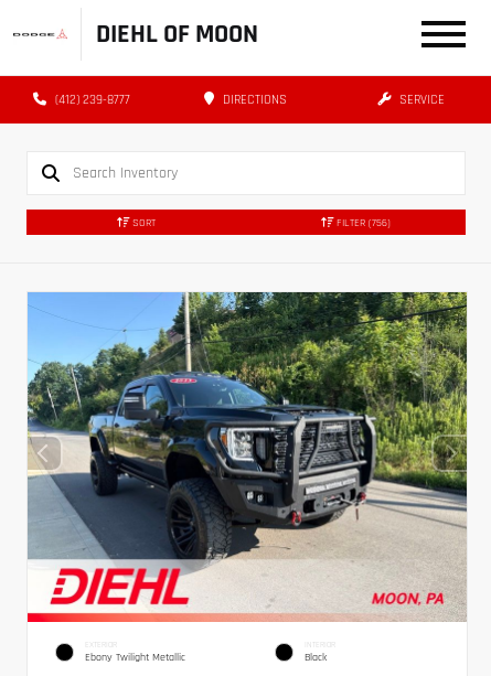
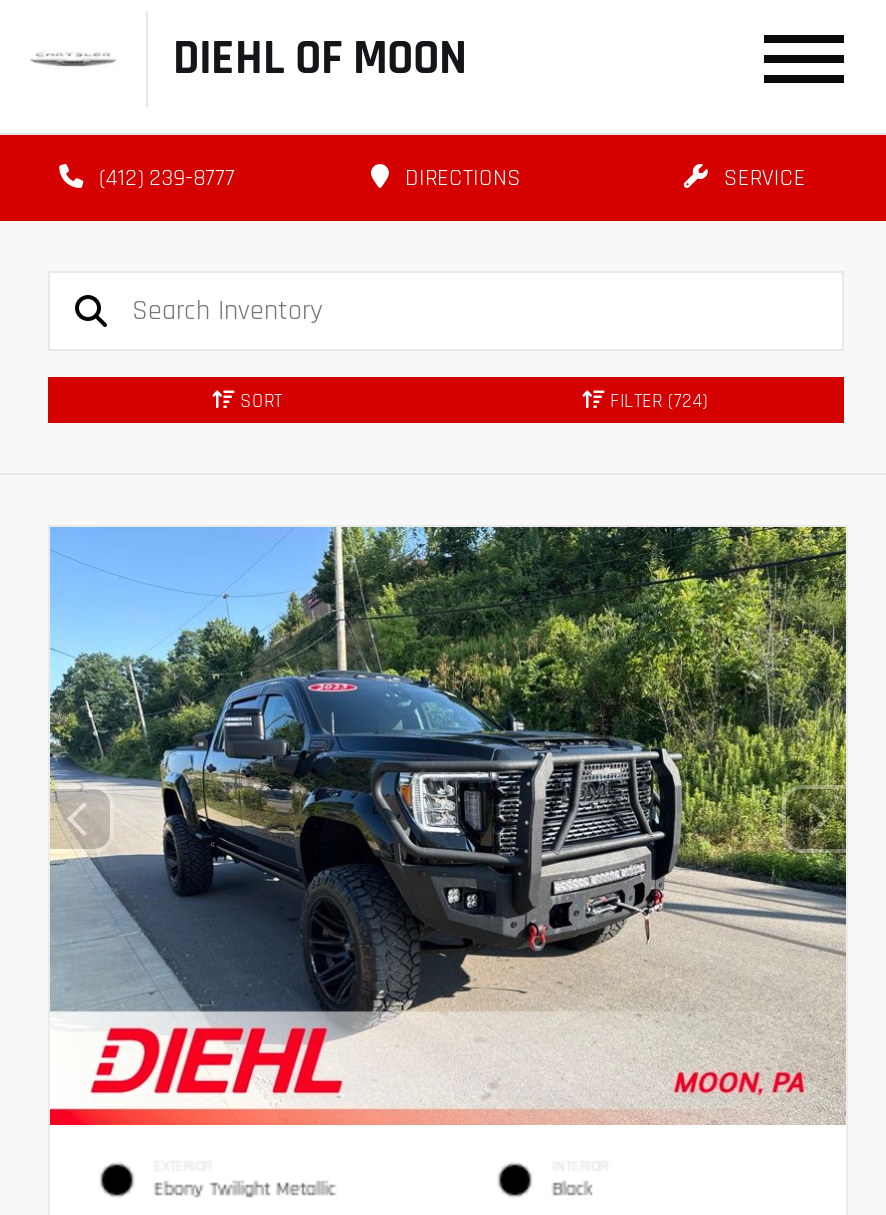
- FILTER (756)
+ FILTER (724)
